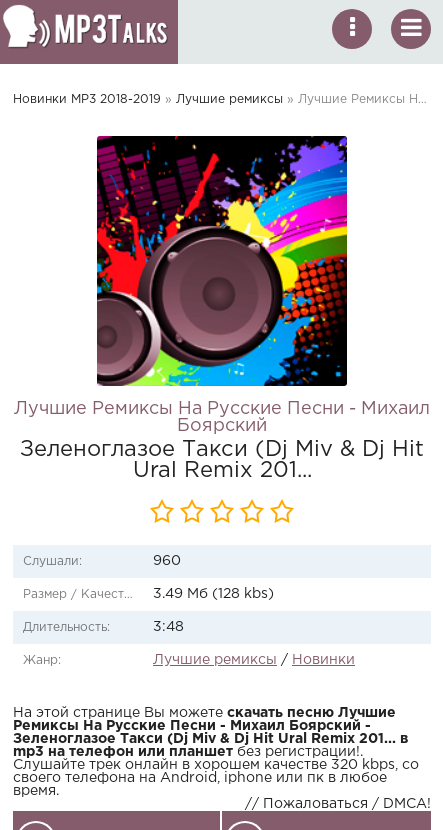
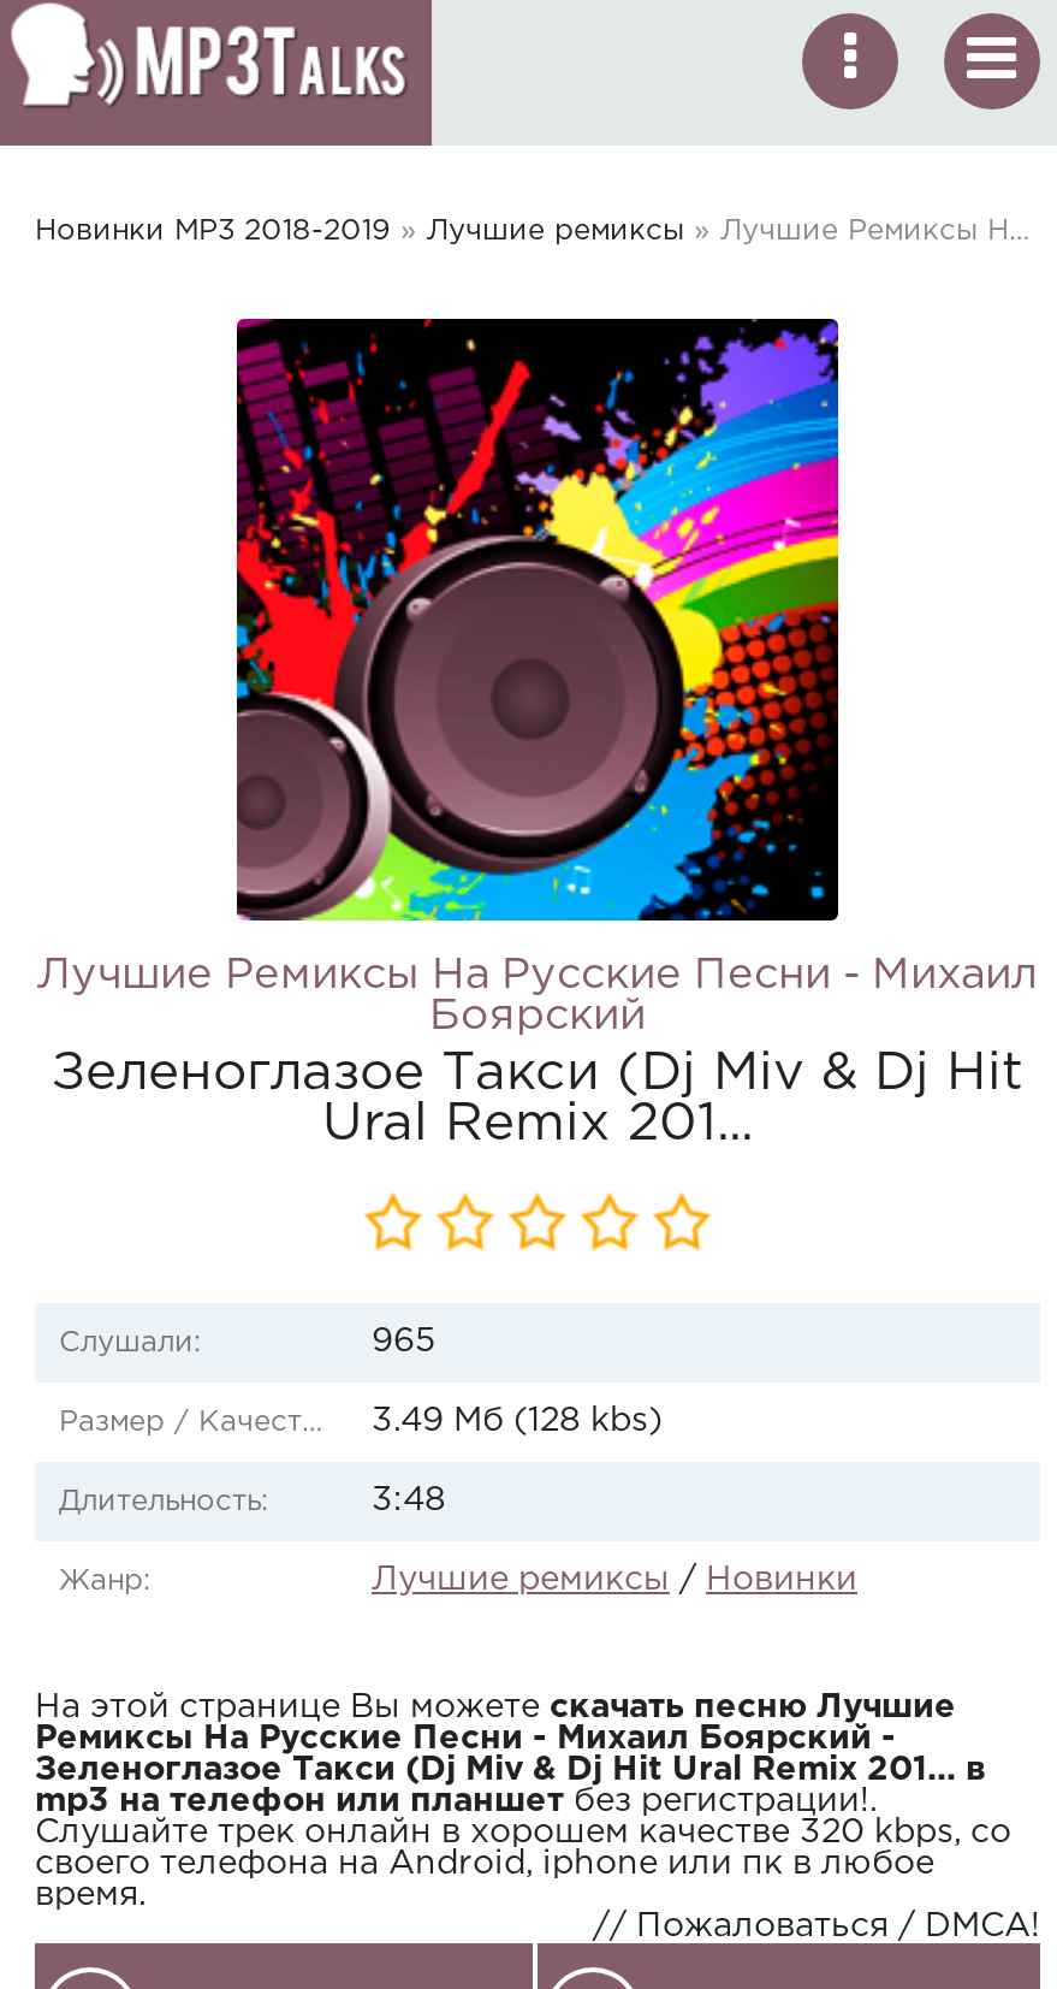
- 960
+ 965
